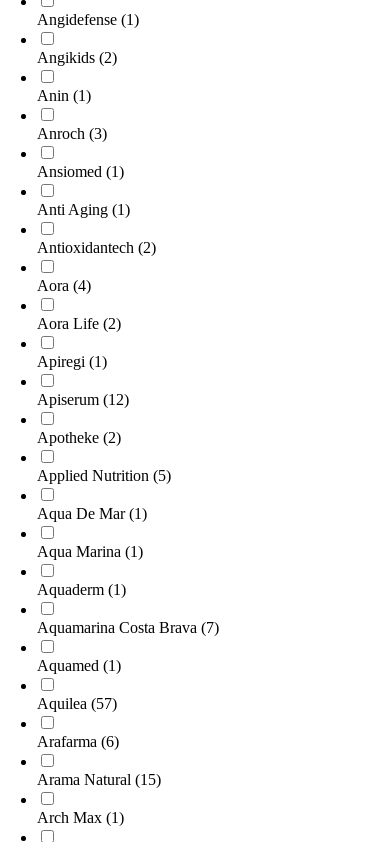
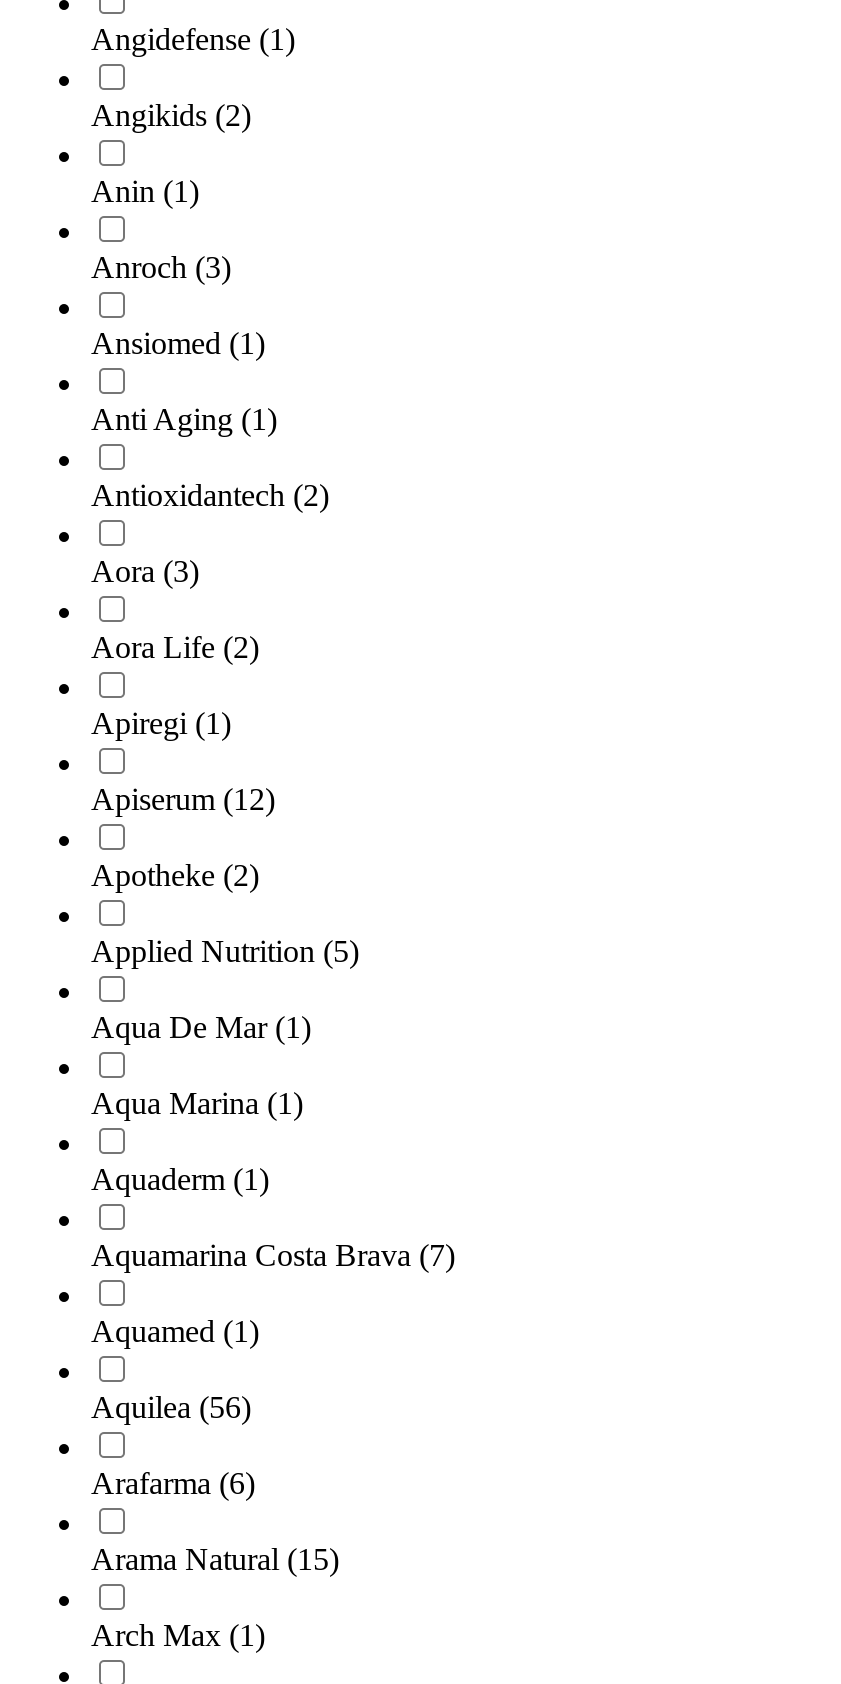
- Aora (4)
+ Aora (3)

- Aquilea (57)
+ Aquilea (56)
